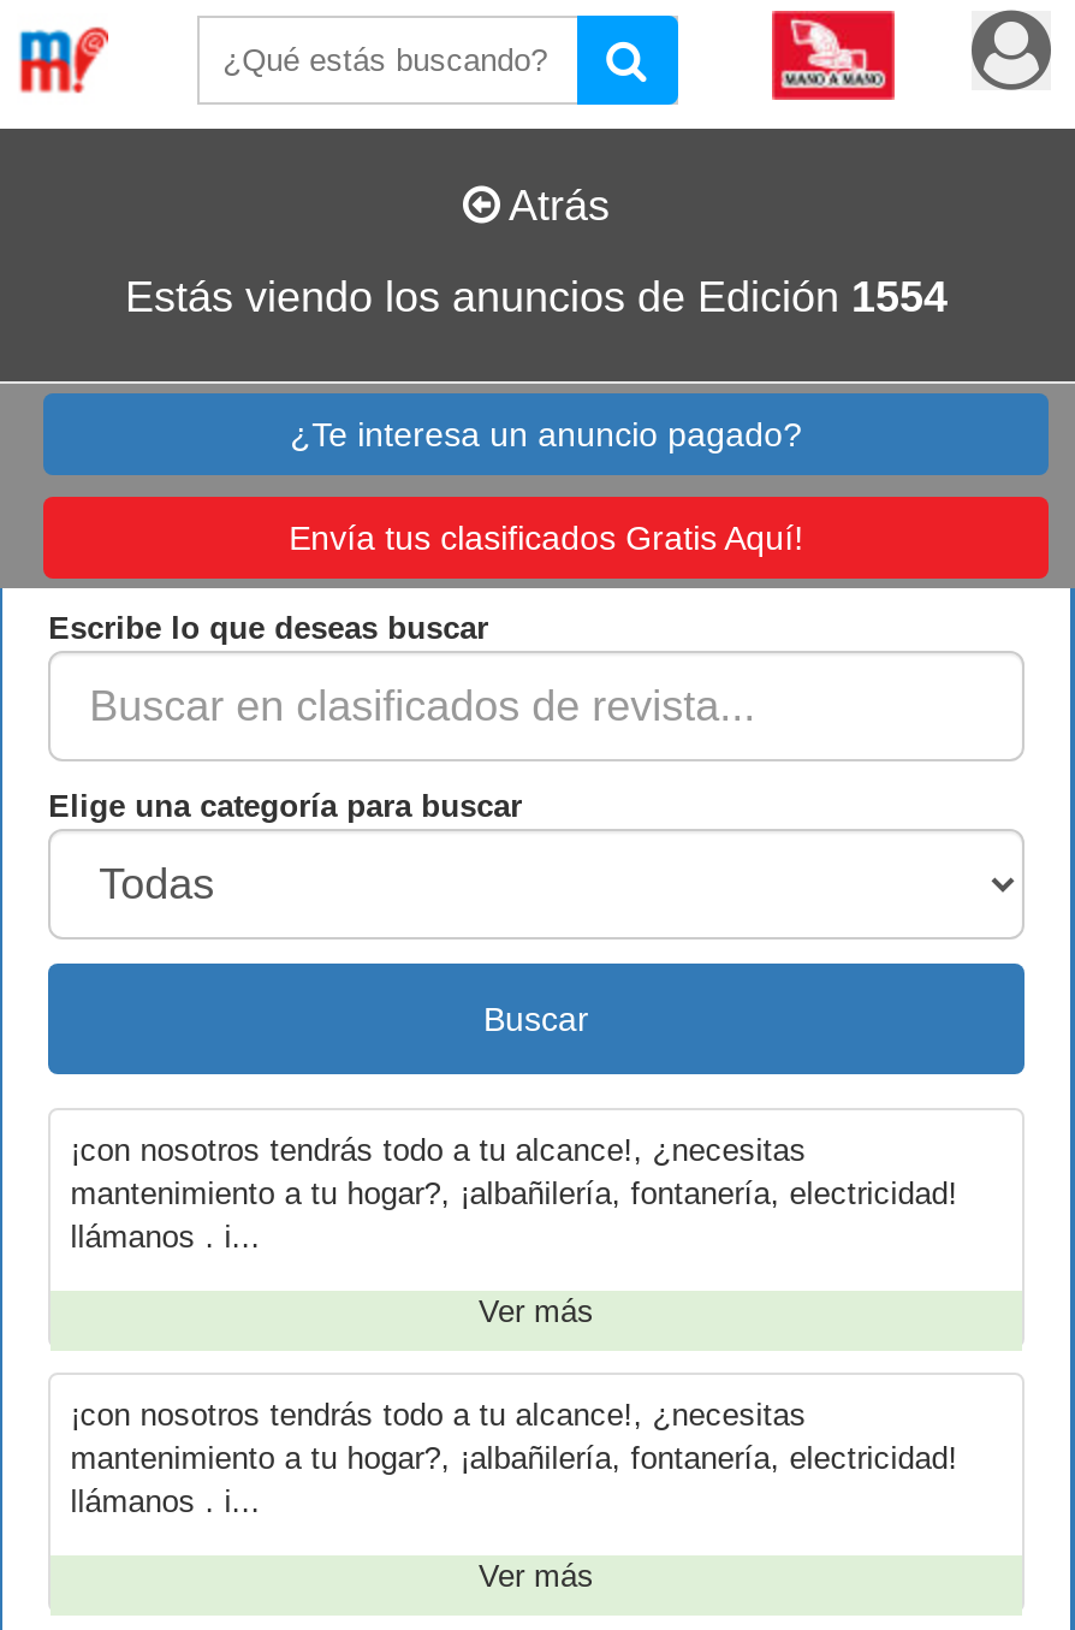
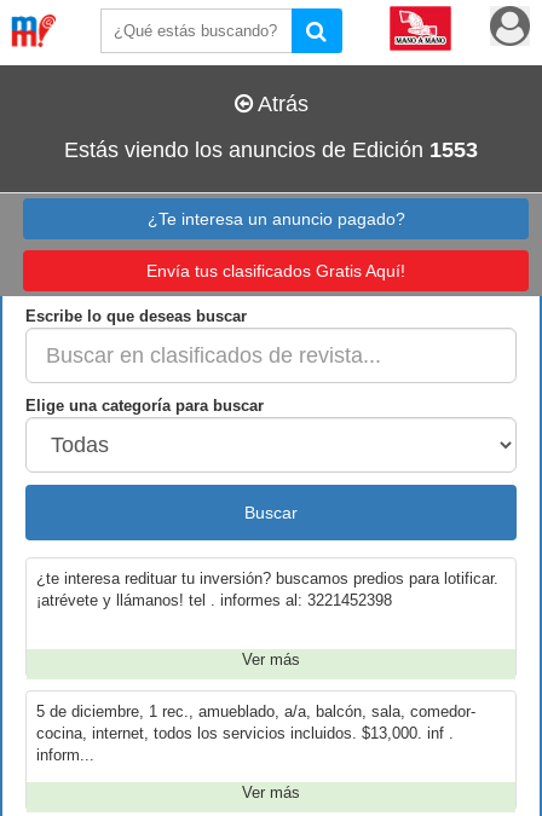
- Estás viendo los anuncios de Edición 1554
+ Estás viendo los anuncios de Edición 1553

- ¡con nosotros tendrás todo a tu alcance!, ¿necesitas
- mantenimiento a tu hogar?, ¡albañilería, fontanería, electricidad!
- llámanos . i...
+ ¿te interesa redituar tu inversión? buscamos predios para lotificar.
+ ¡atrévete y llámanos! tel . informes al: 3221452398

- ¡con nosotros tendrás todo a tu alcance!, ¿necesitas
- mantenimiento a tu hogar?, ¡albañilería, fontanería, electricidad!
- llámanos . i...
+ 5 de diciembre, 1 rec., amueblado, a/a, balcón, sala, comedor-
+ cocina, internet, todos los servicios incluidos. $13,000. inf .
+ inform...
